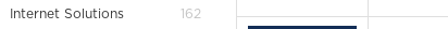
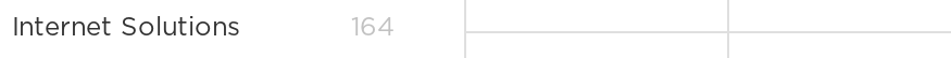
- 162
+ 164
